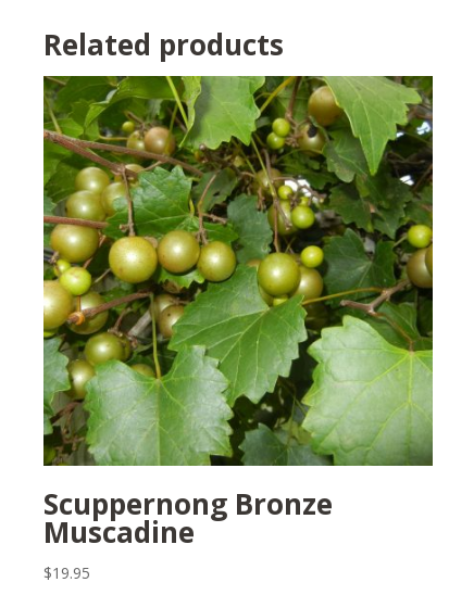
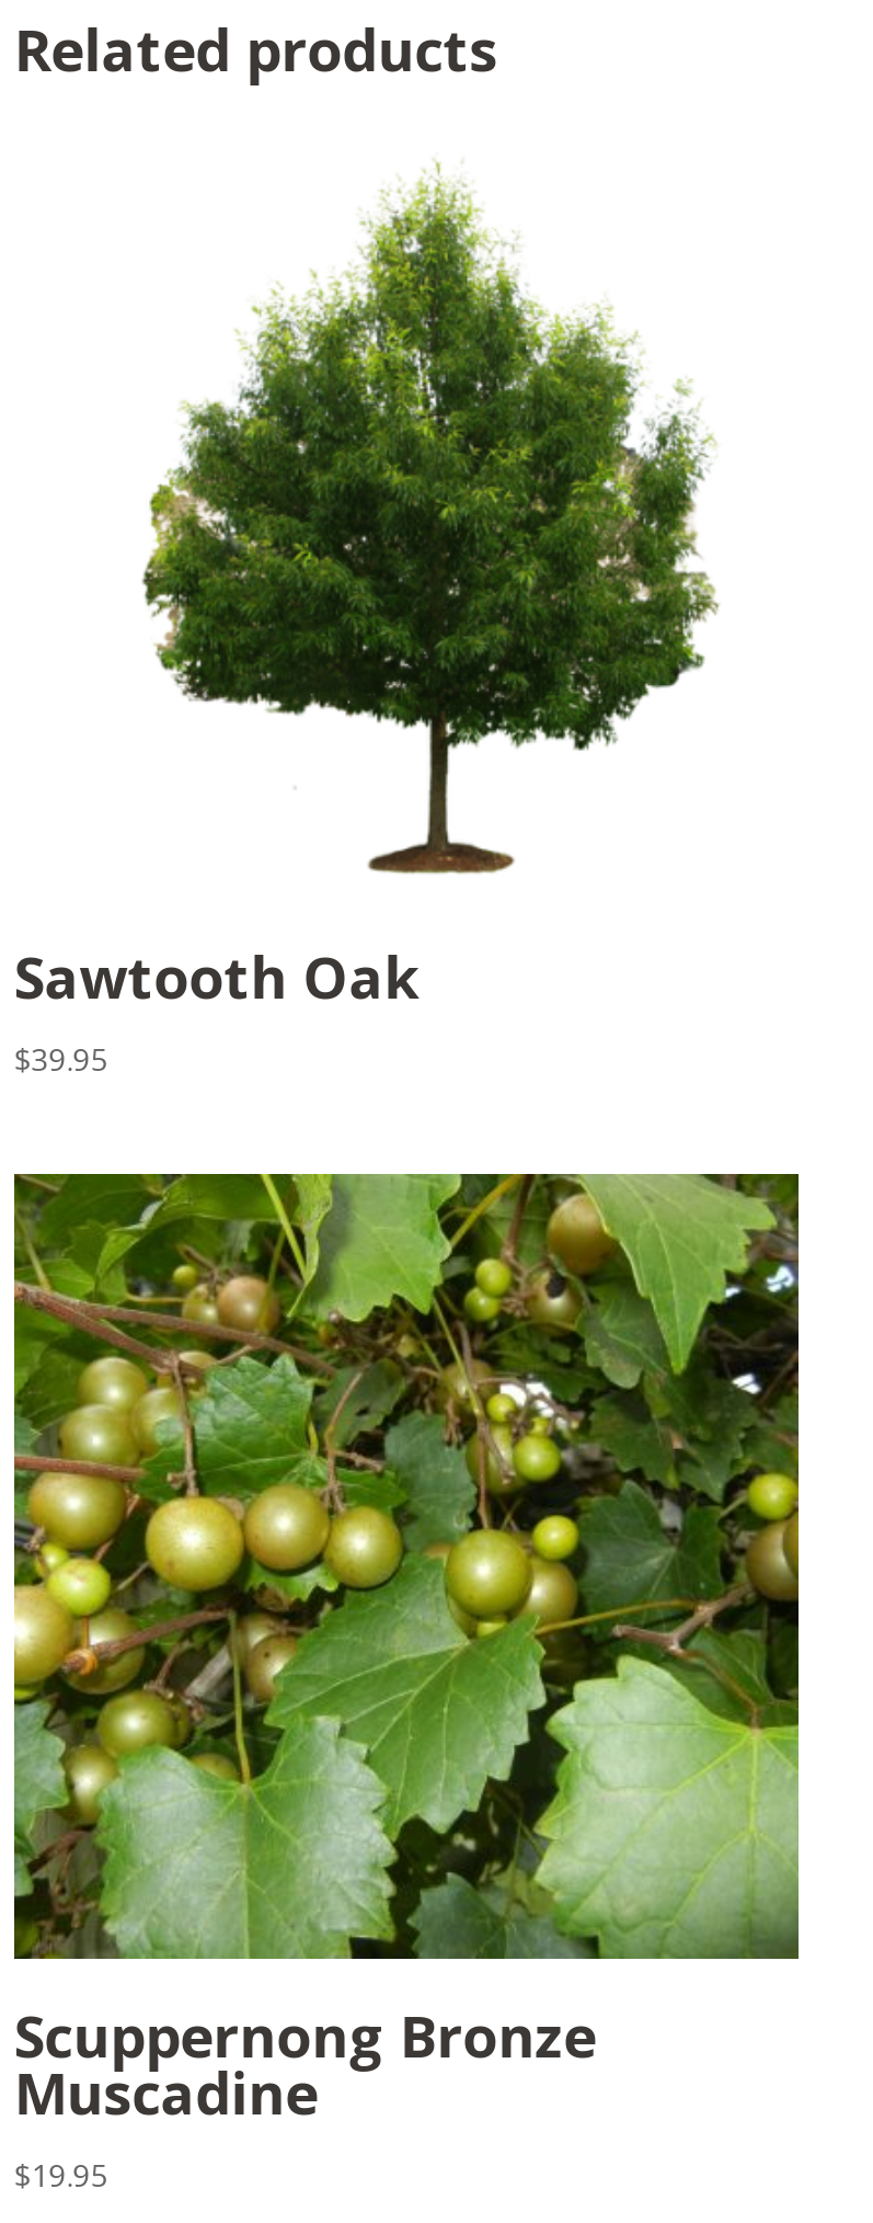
+ [image]
+ Sawtooth Oak
+ $39.95
